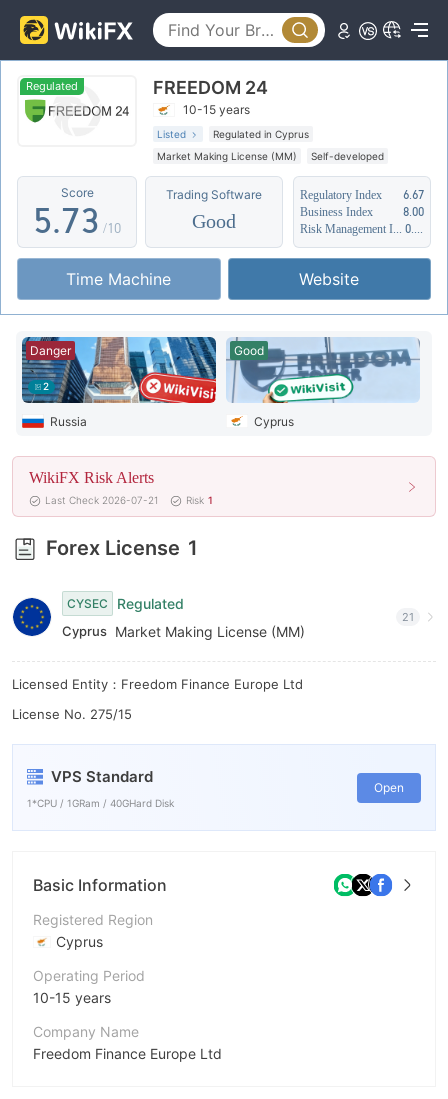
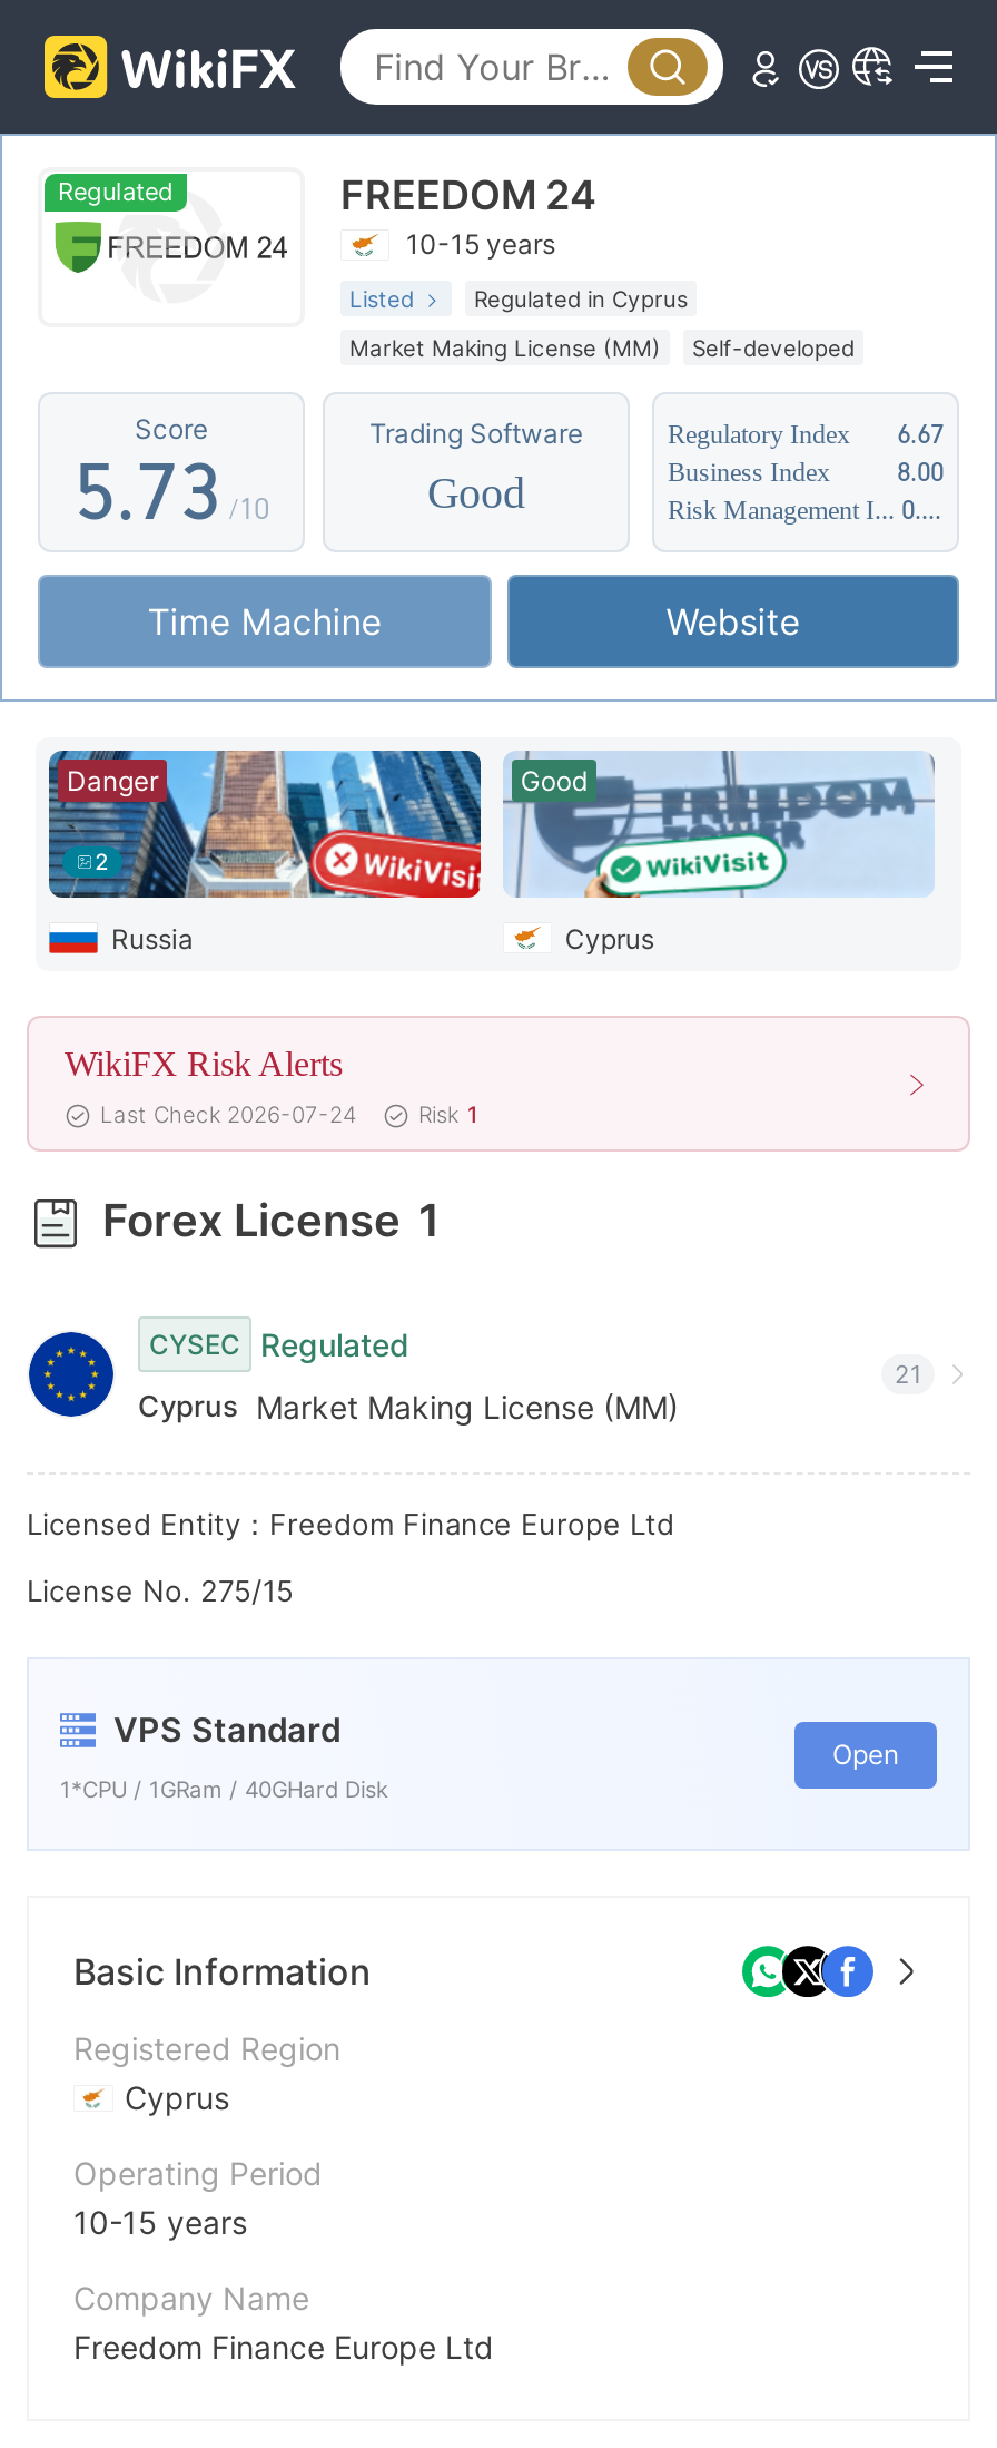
- Last Check 2026-07-21
+ Last Check 2026-07-24
